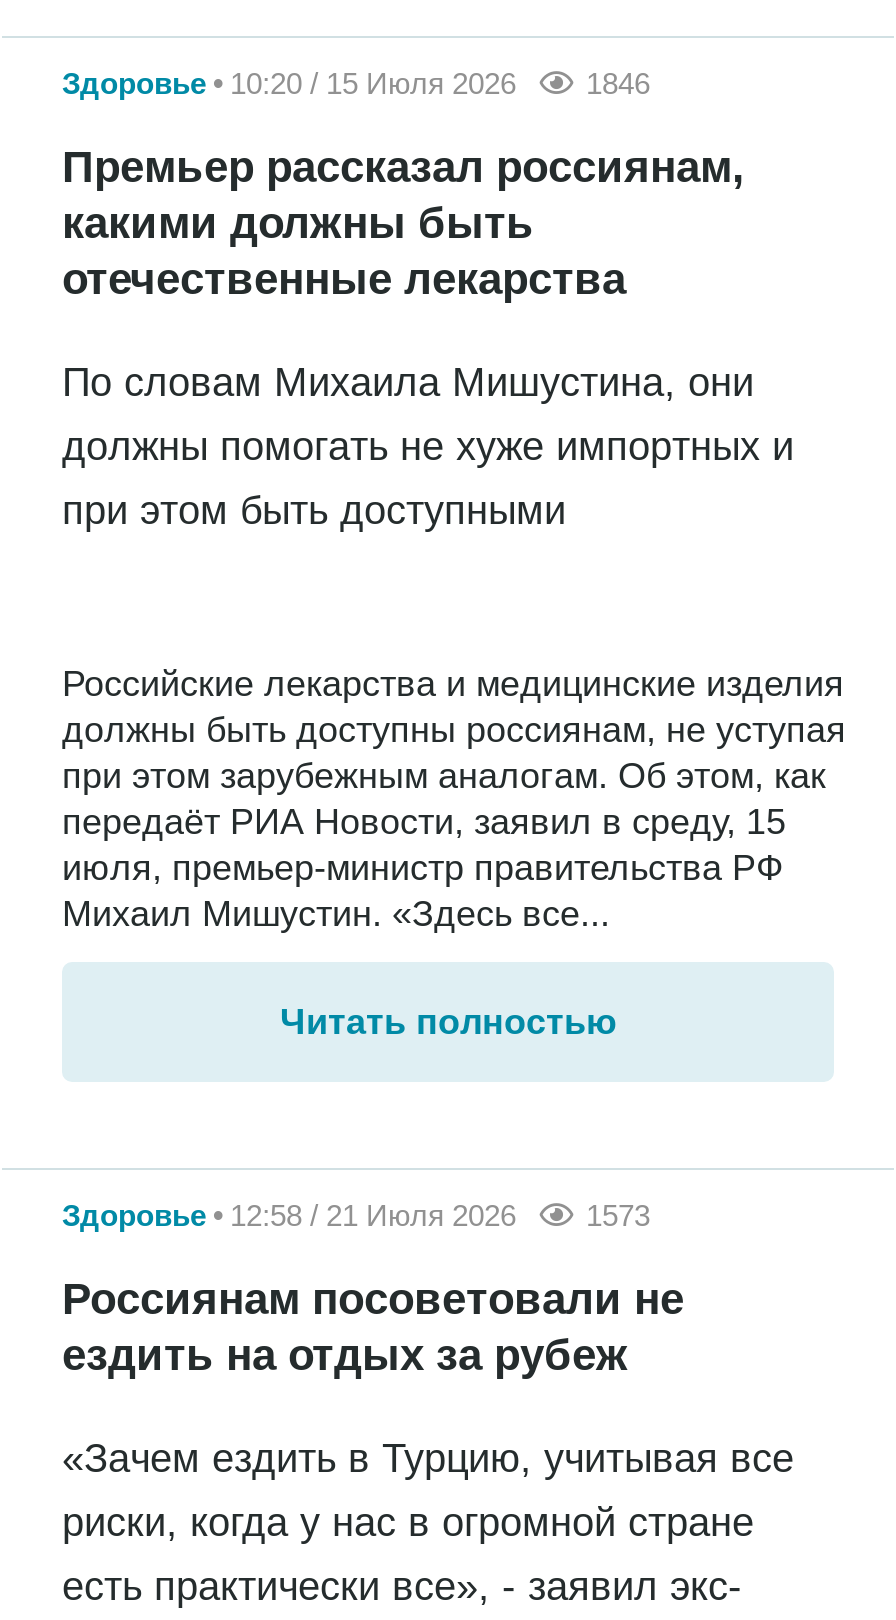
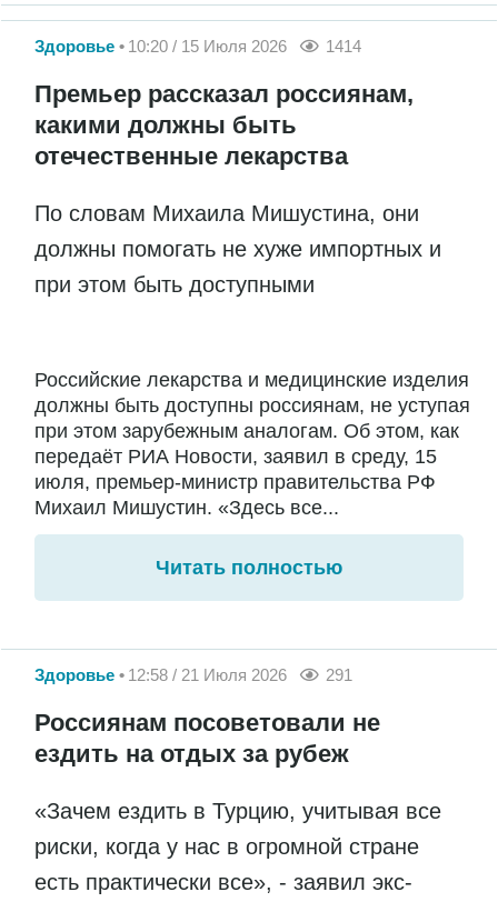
- 1846
+ 1414

- 1573
+ 291
